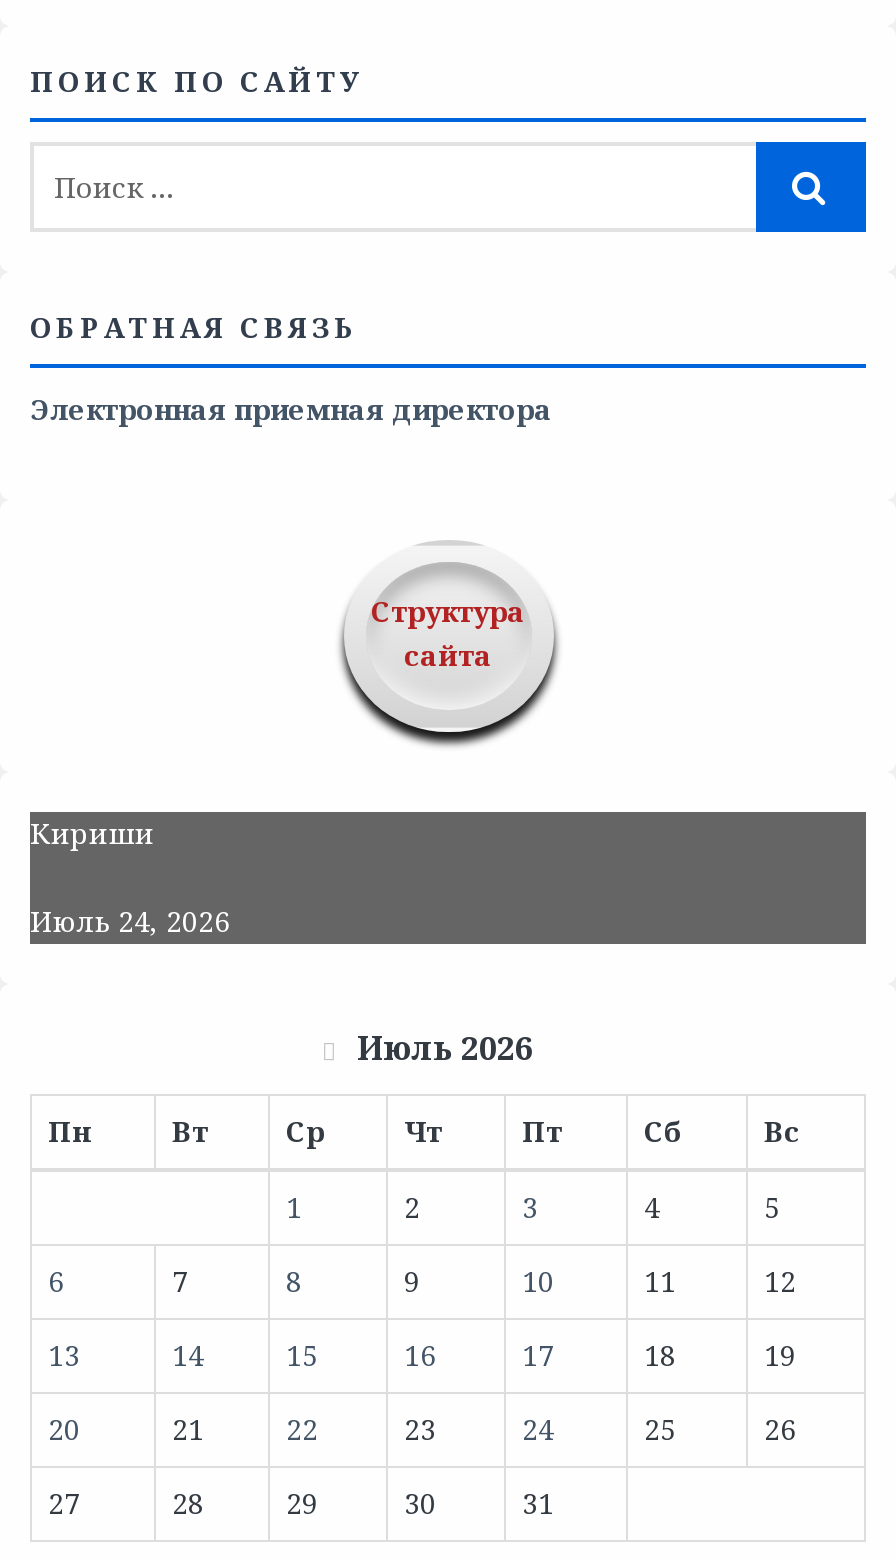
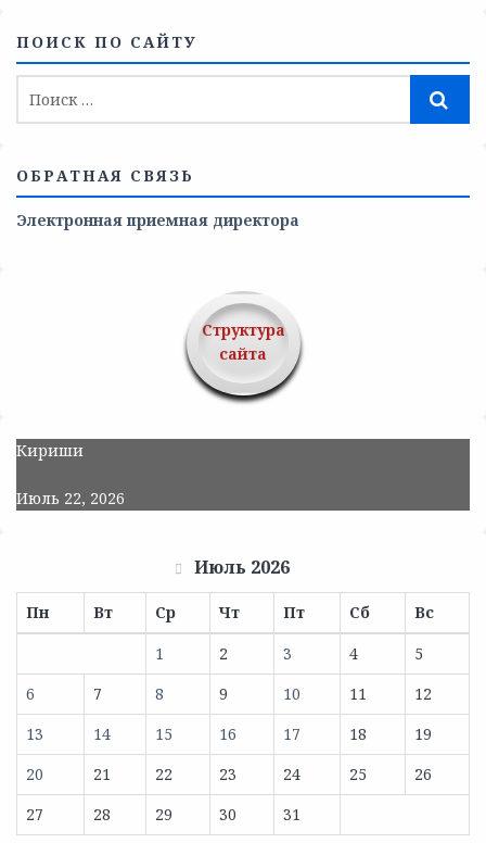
- Июль 24, 2026
+ Июль 22, 2026
